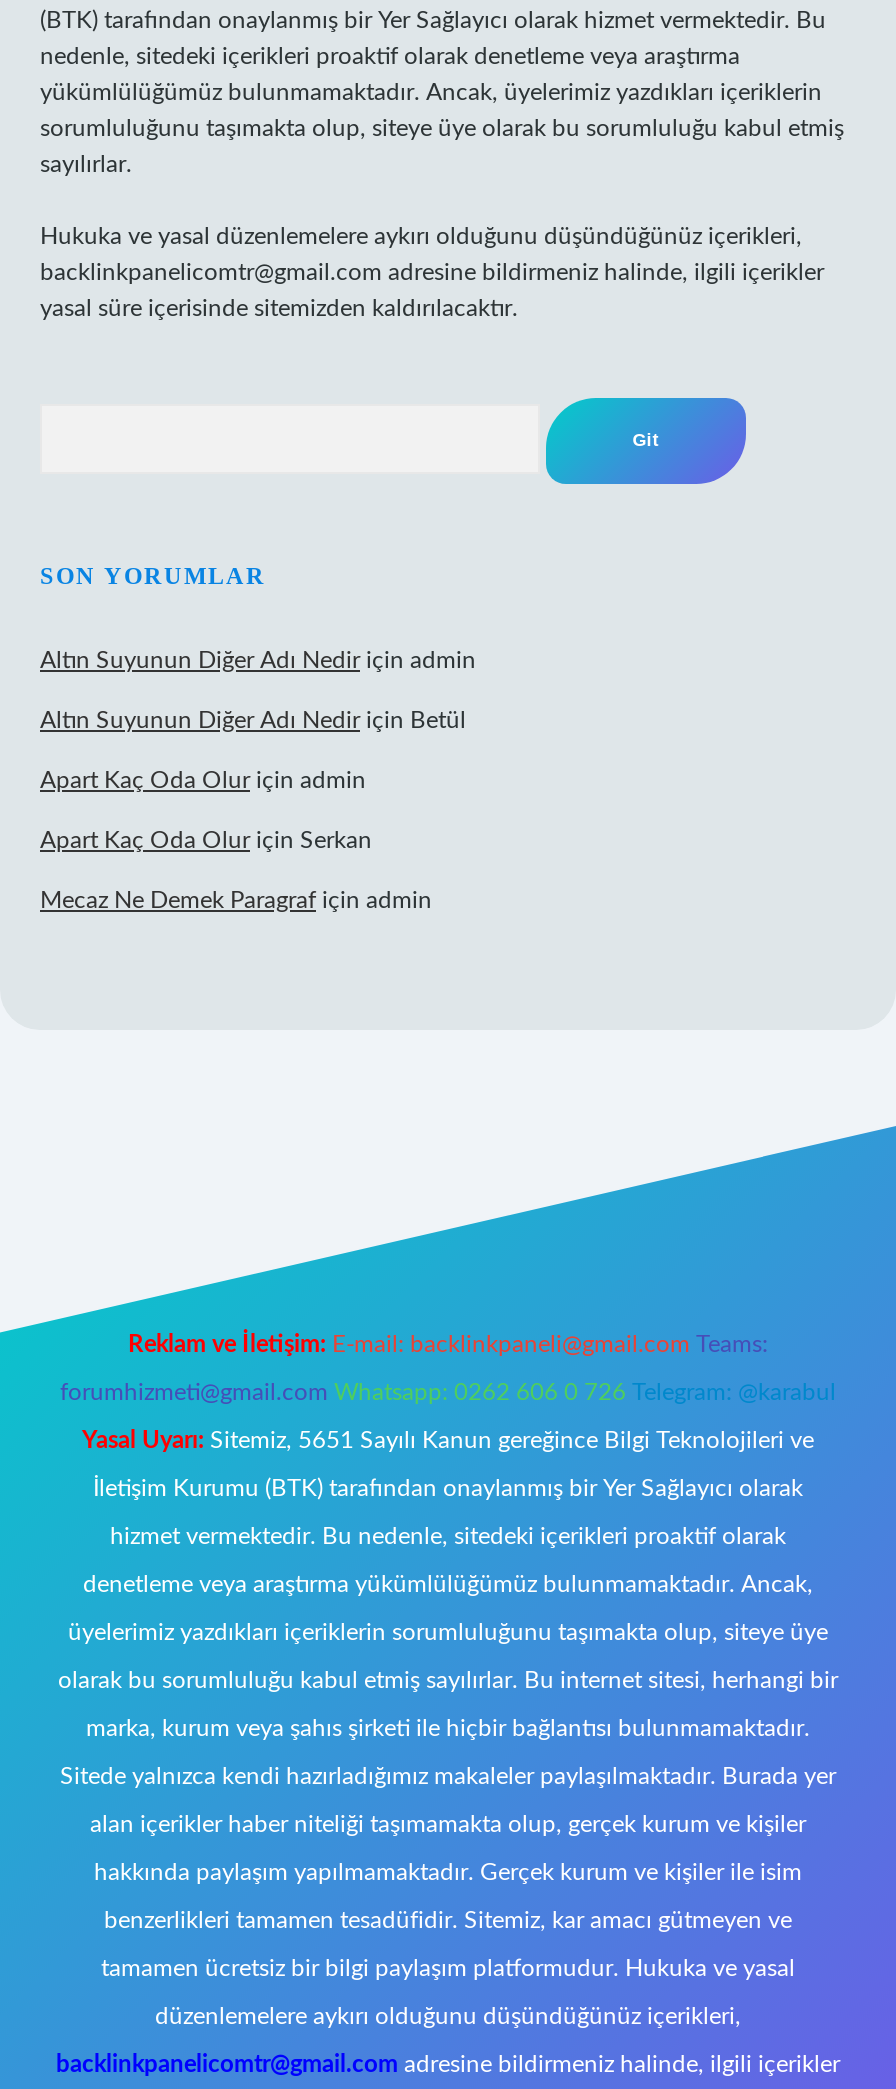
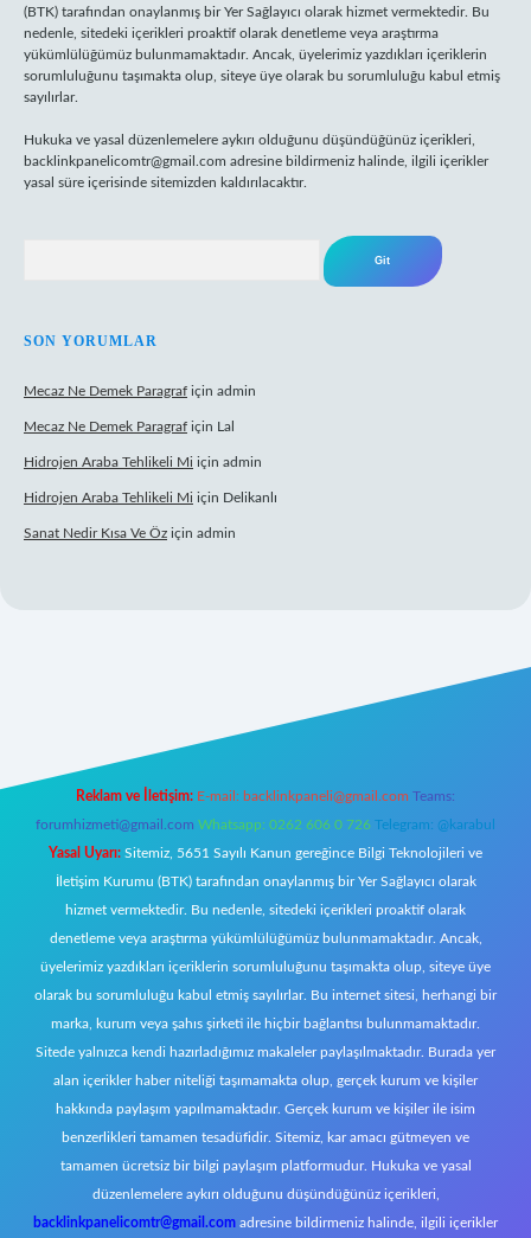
- Altın Suyunun Diğer Adı Nedir için admin
- Altın Suyunun Diğer Adı Nedir için Betül
- Apart Kaç Oda Olur için admin
- Apart Kaç Oda Olur için Serkan

moved up: Mecaz Ne Demek Paragraf için admin

+ Mecaz Ne Demek Paragraf için Lal
+ Hidrojen Araba Tehlikeli Mi için admin
+ Hidrojen Araba Tehlikeli Mi için Delikanlı
+ Sanat Nedir Kısa Ve Öz için admin
